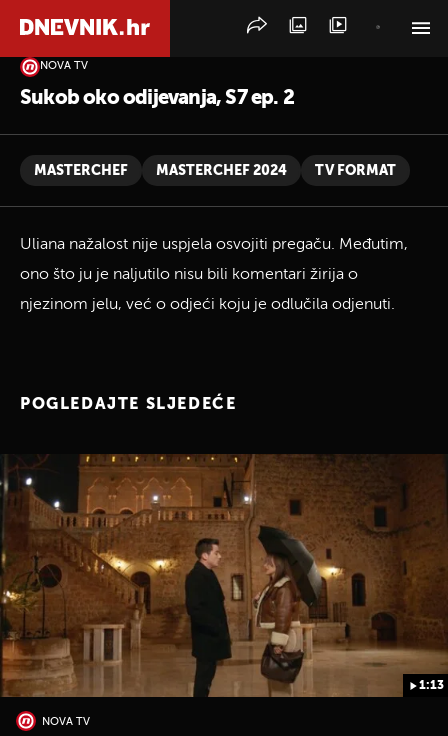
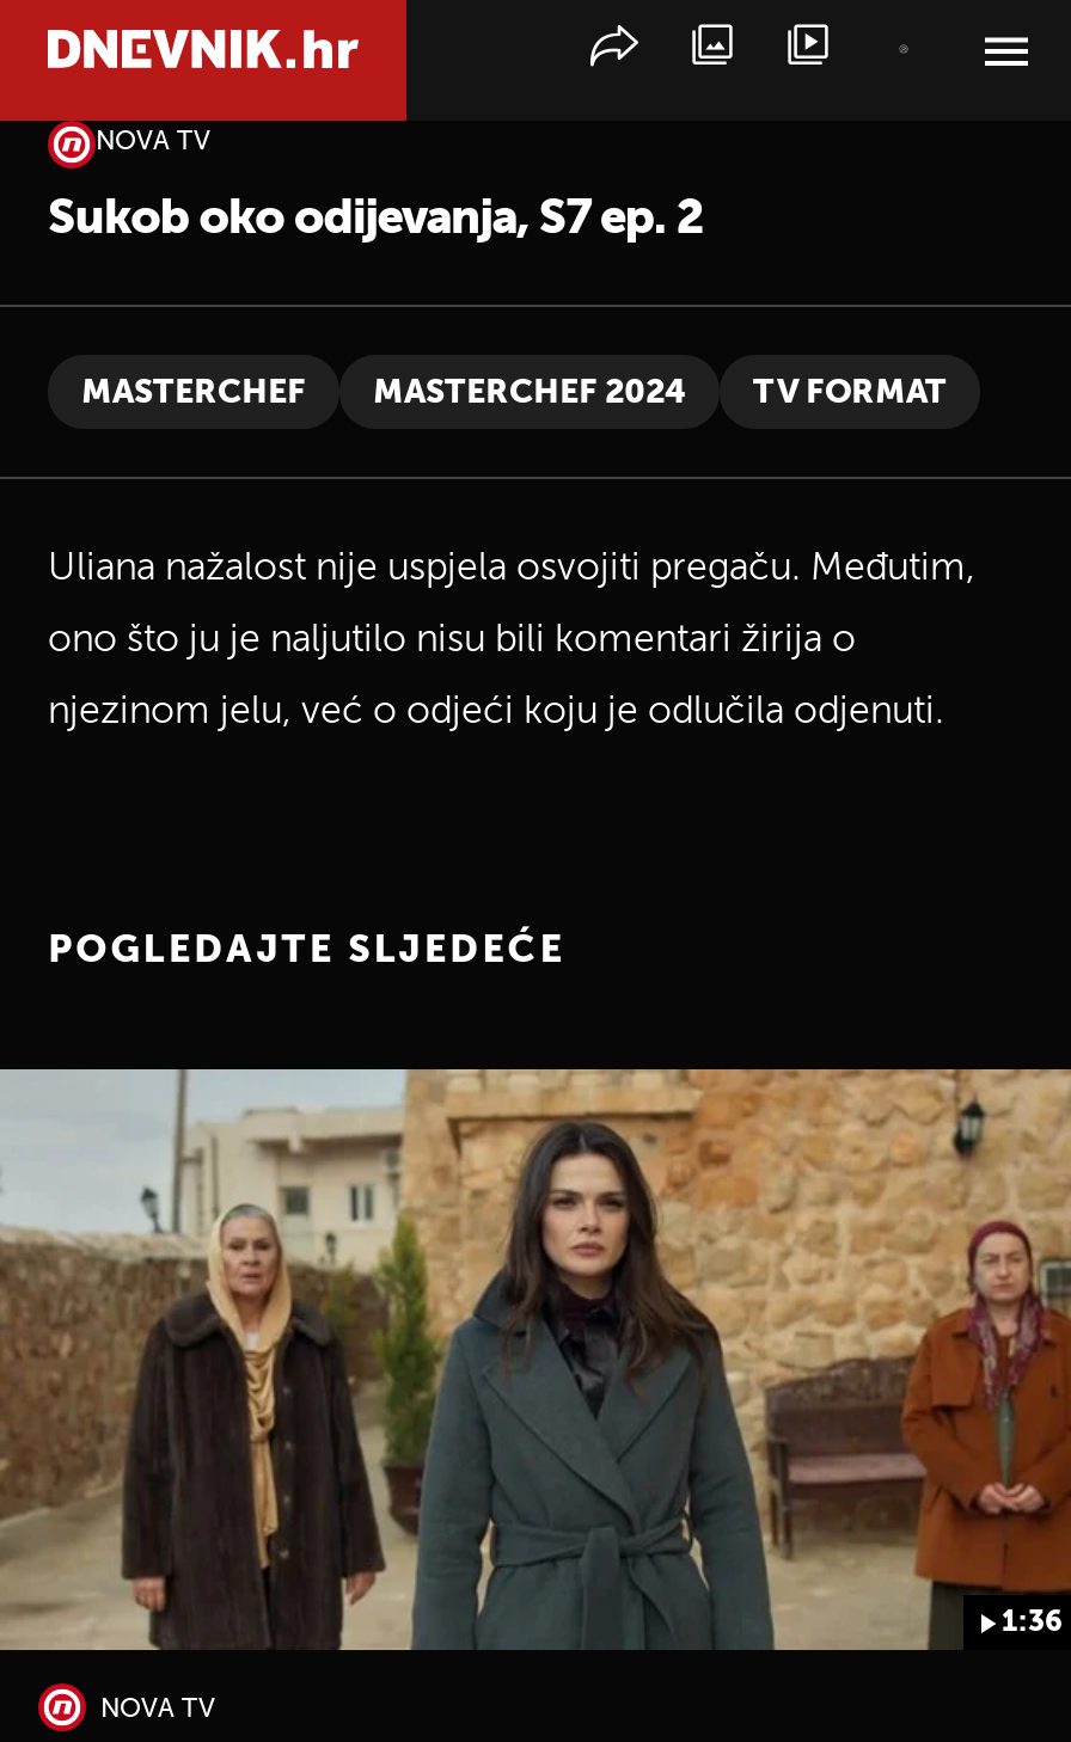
- [image]
- 1:13
+ [image]
+ 1:36
